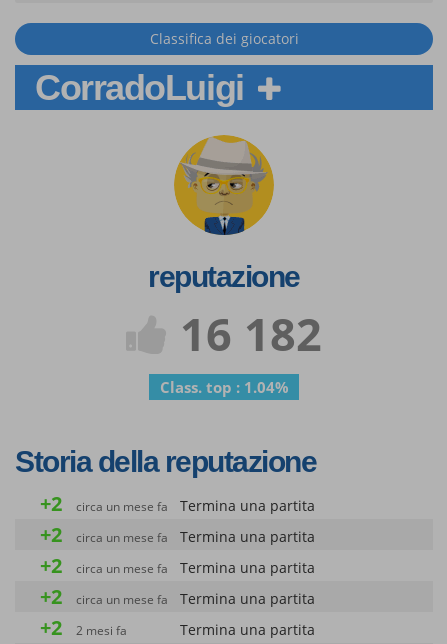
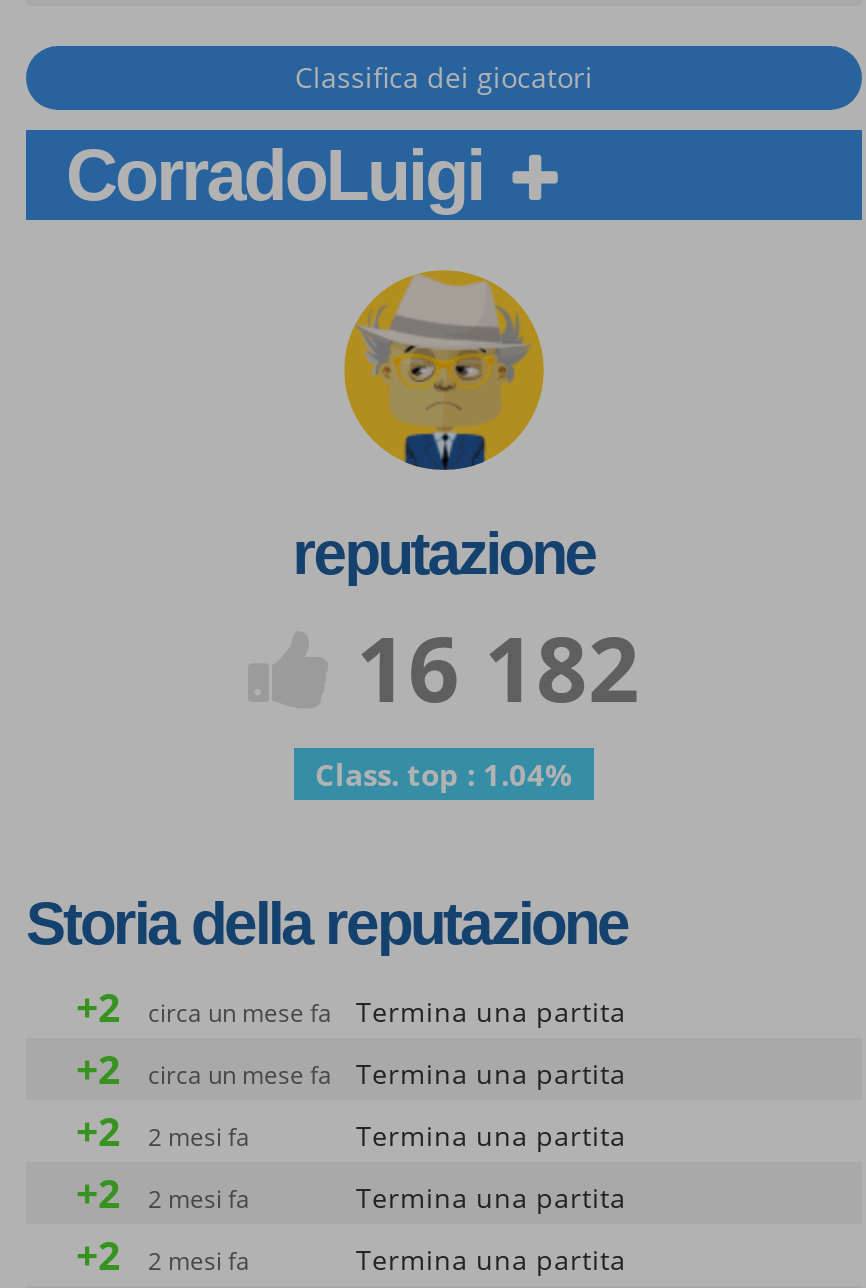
- circa un mese fa
+ 2 mesi fa

- circa un mese fa
+ 2 mesi fa
